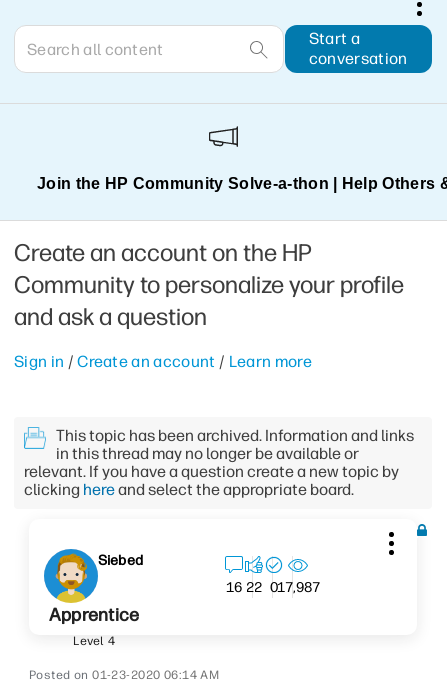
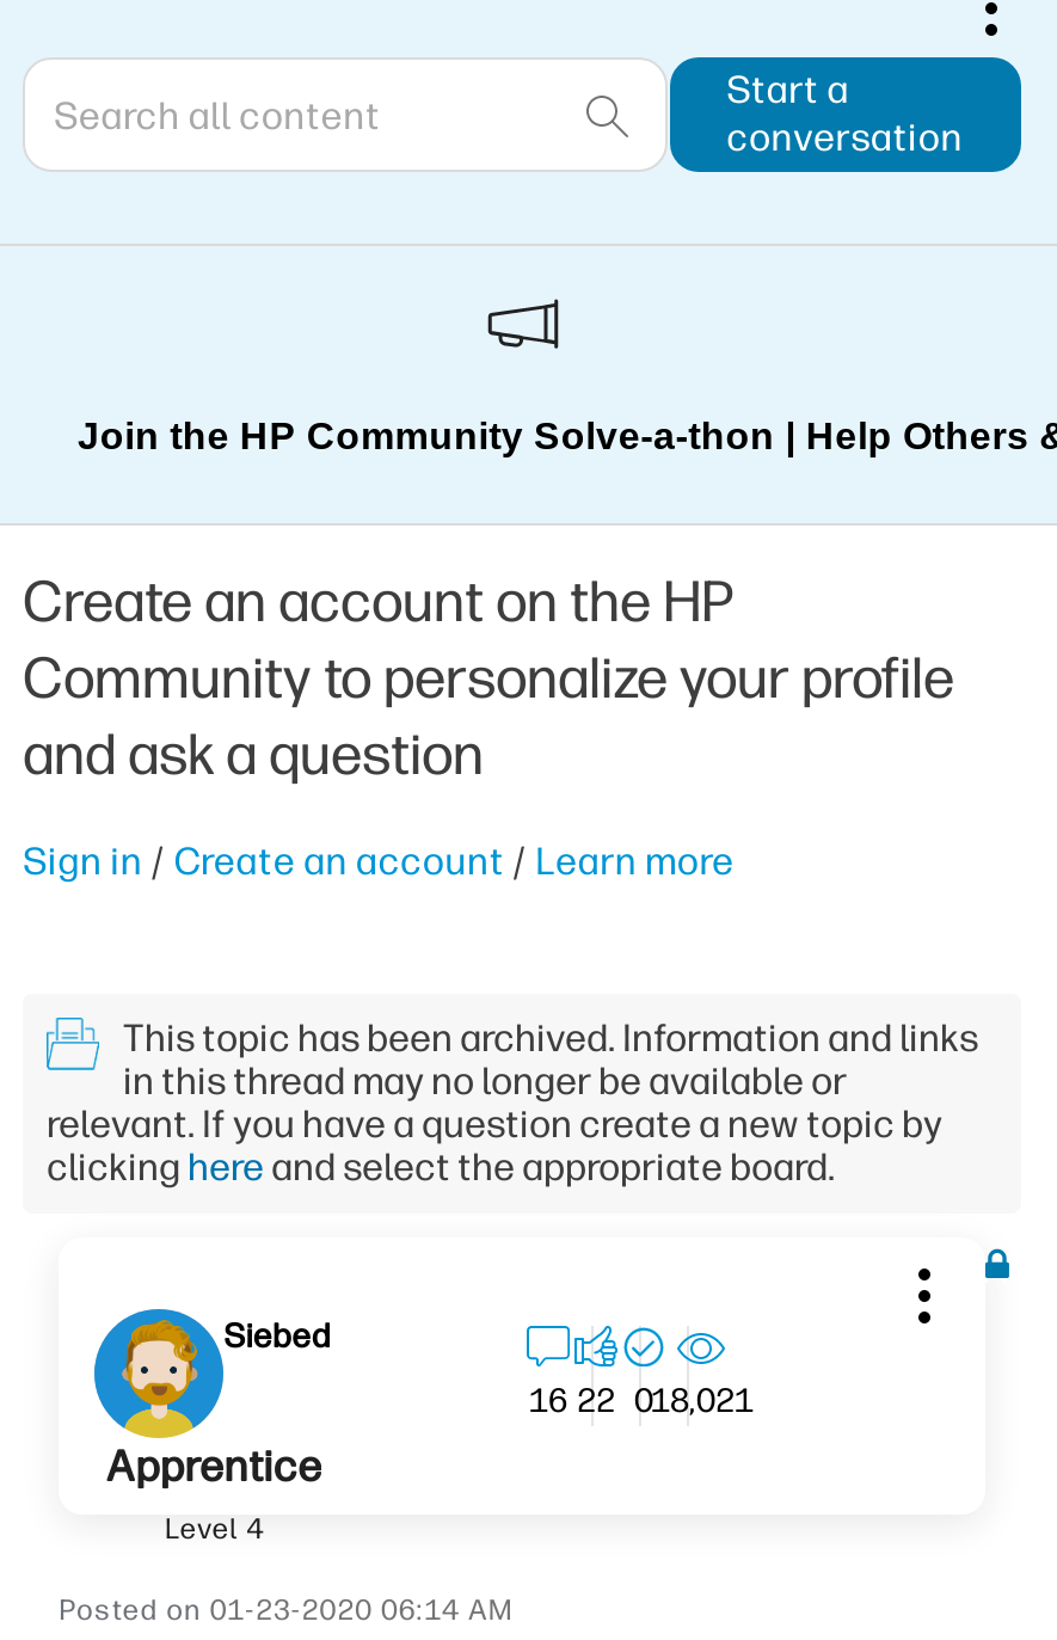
- 16 22 017,987
+ 16 22 018,021
